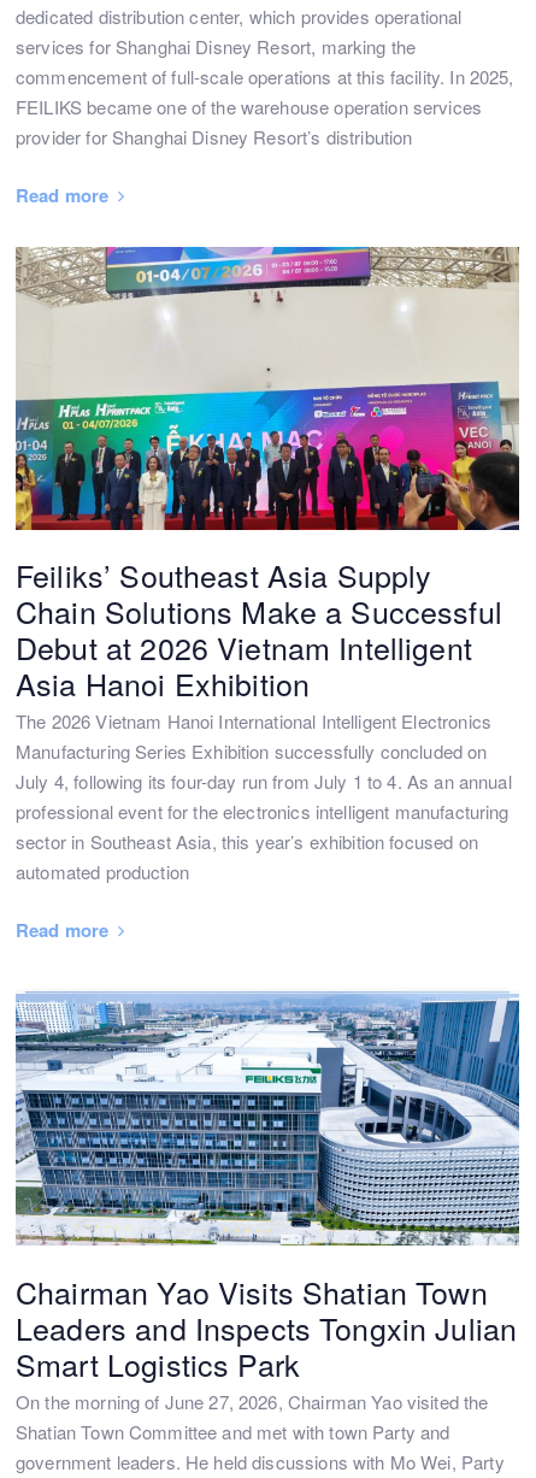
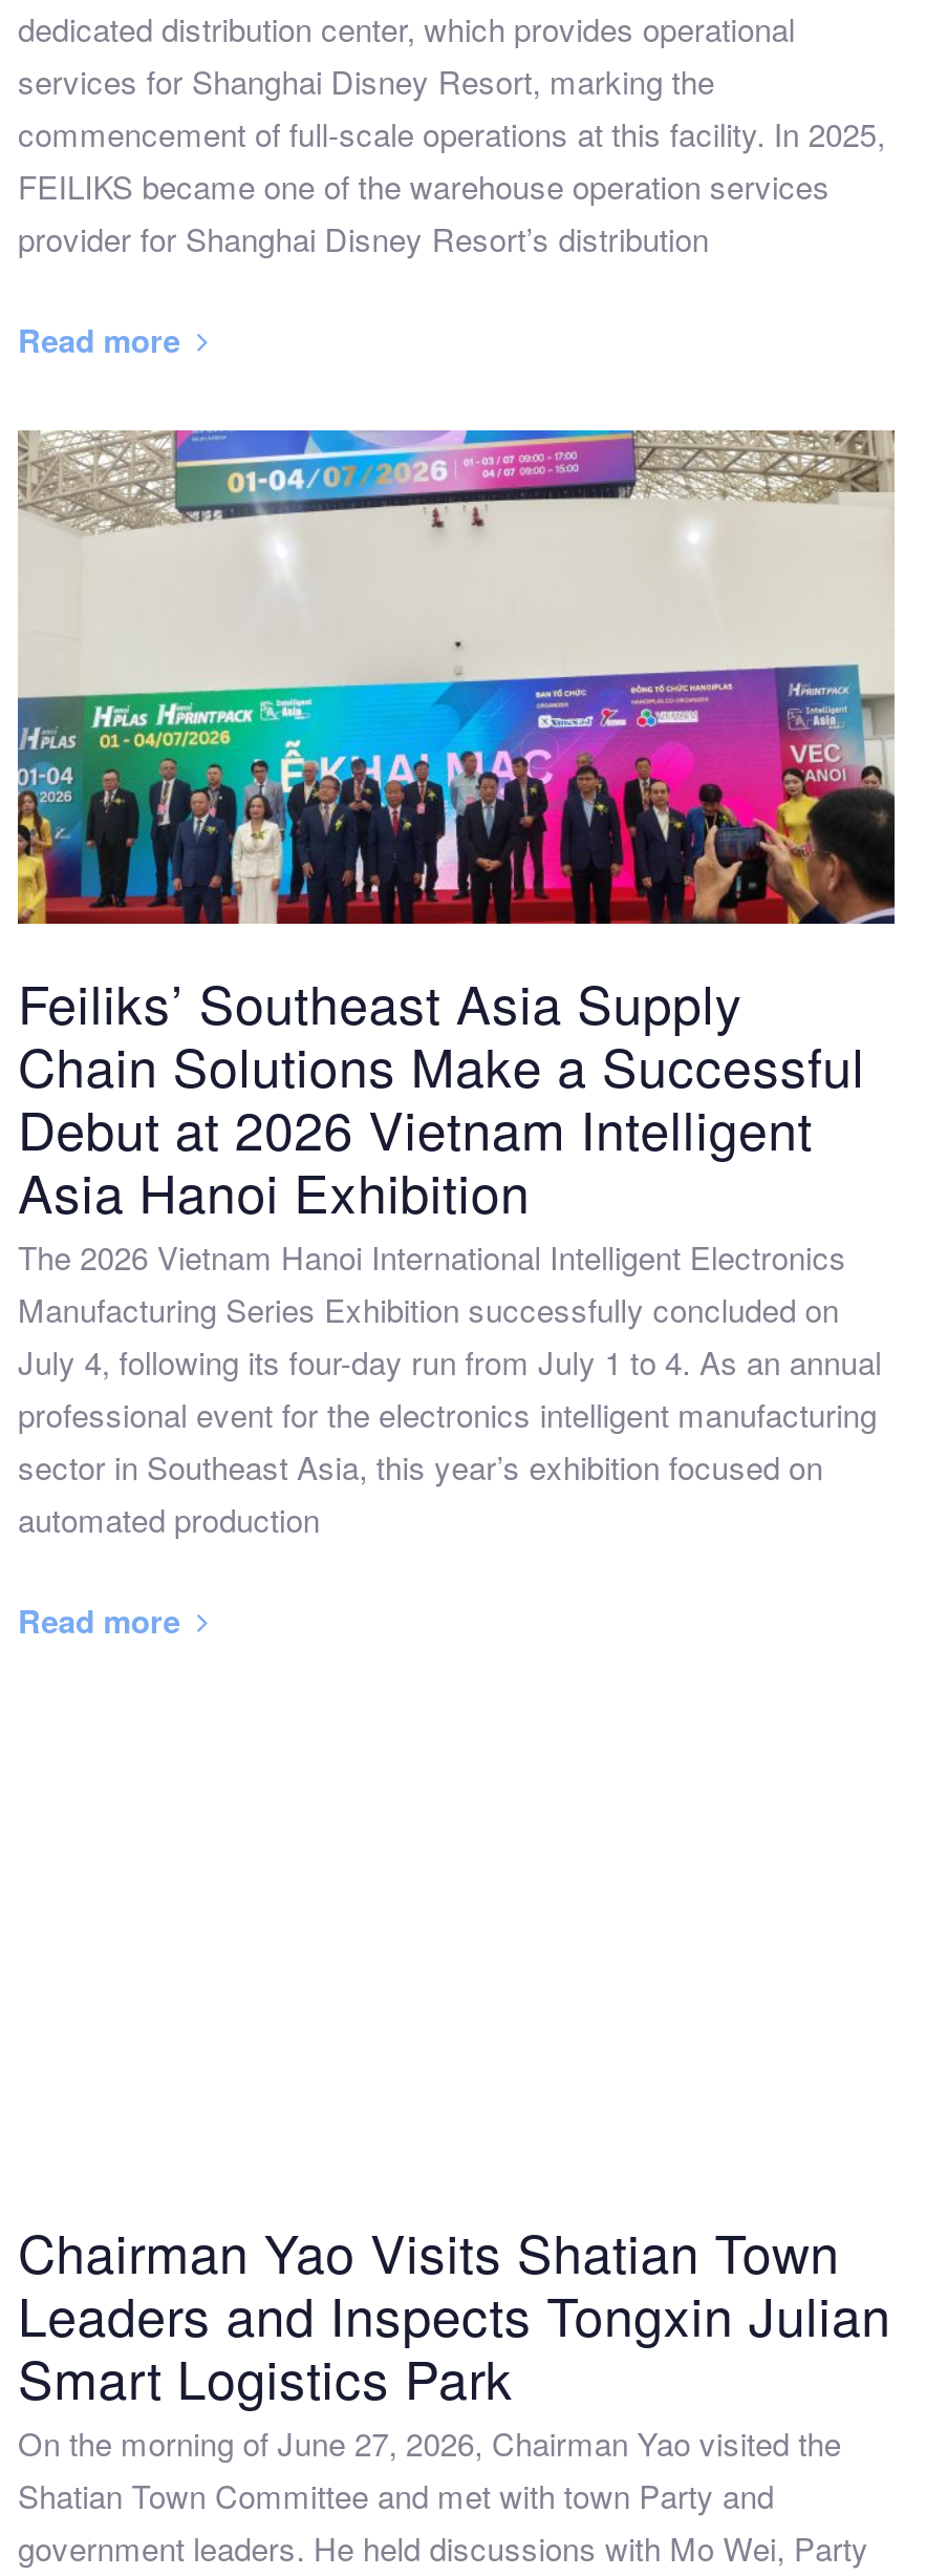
- [image]
